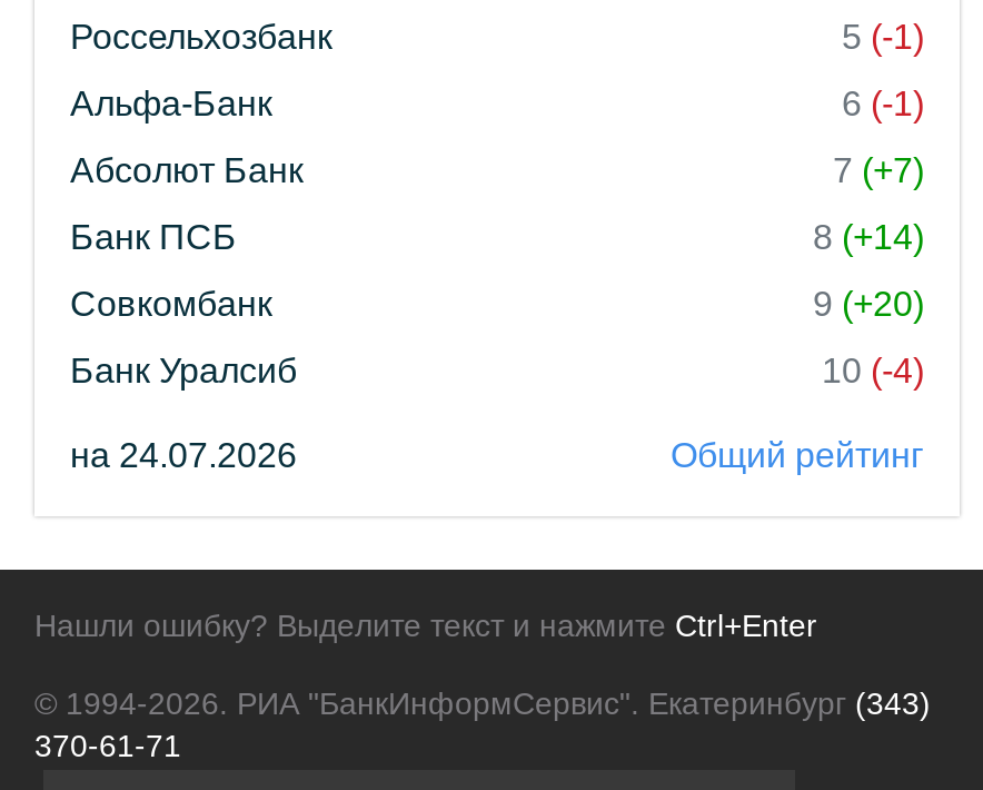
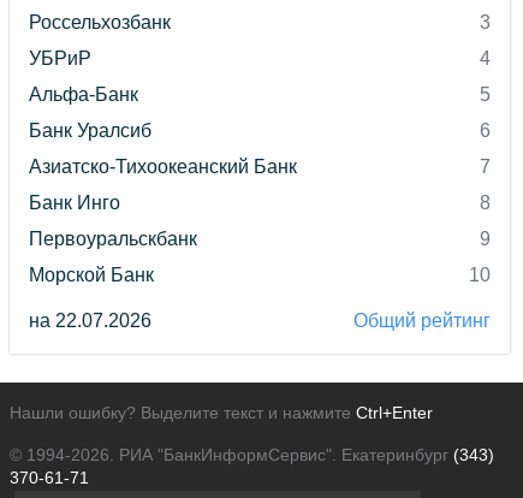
- 5 (-1)
+ 3
+ УБРиР
+ 4

- 6 (-1)
- Абсолют Банк
- 7 (+7)
- Банк ПСБ
- 8 (+14)
- Совкомбанк
- 9 (+20)
+ 5

- 10 (-4)
- на 24.07.2026
+ 6
+ Азиатско-Тихоокеанский Банк
+ 7
+ Банк Инго
+ 8
+ Первоуральскбанк
+ 9
+ Морской Банк
+ 10
+ на 22.07.2026

moved up: Банк Уралсиб
